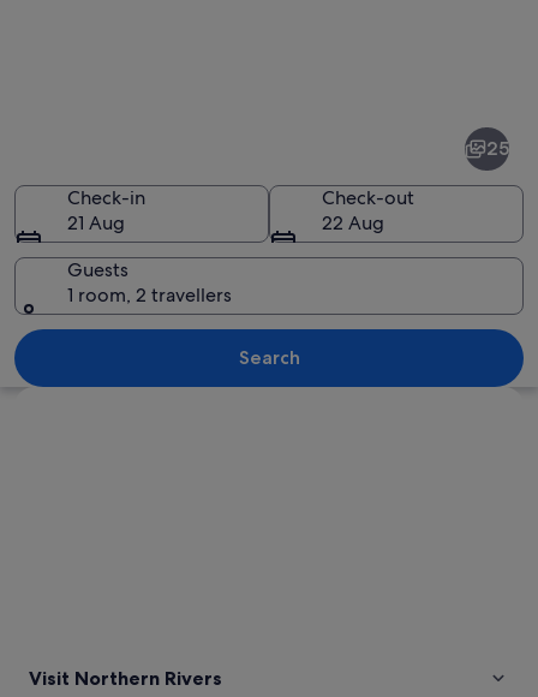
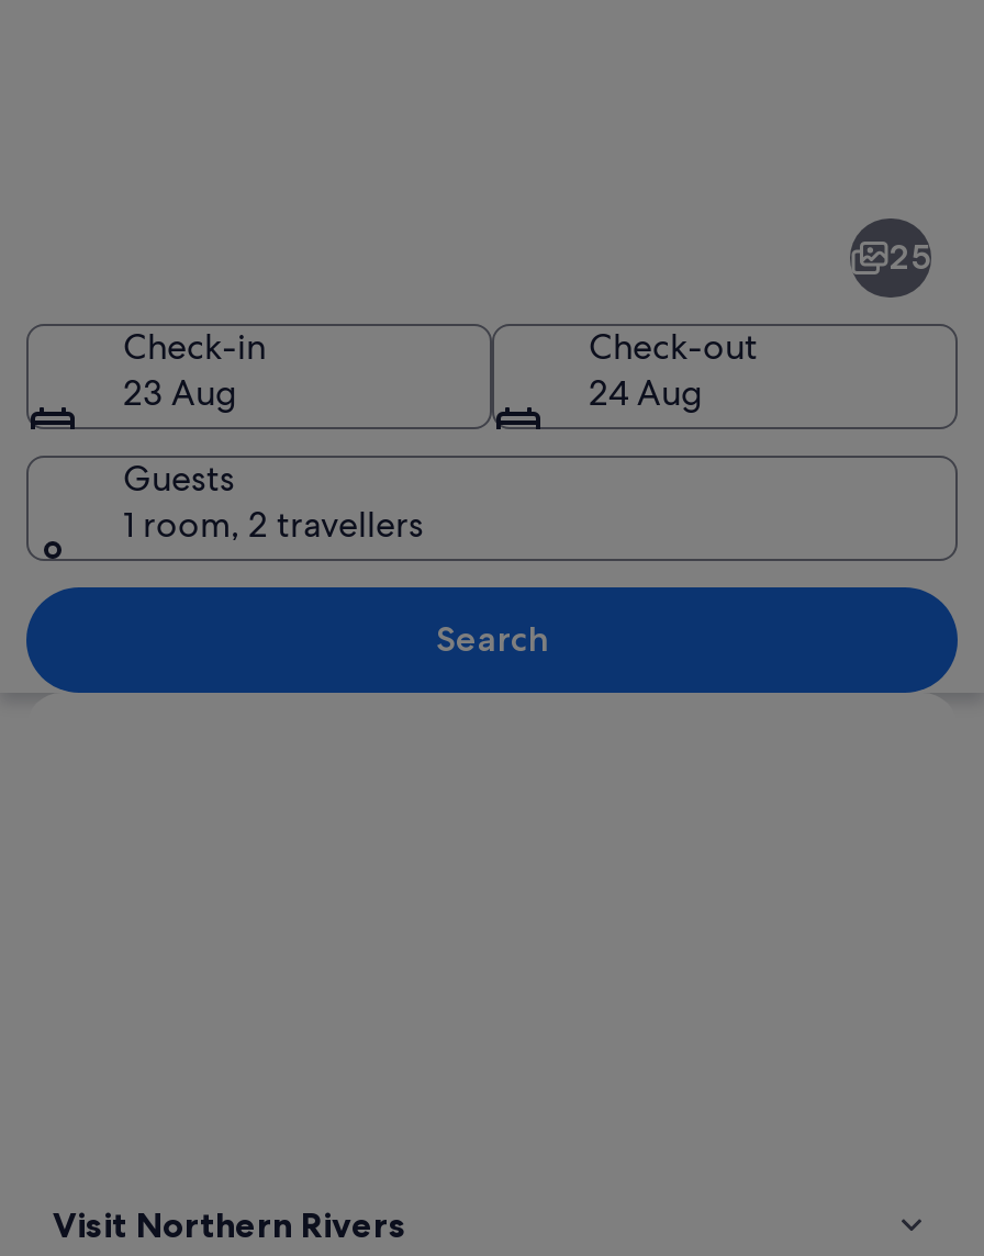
- 21 Aug
+ 23 Aug

- 22 Aug
+ 24 Aug
